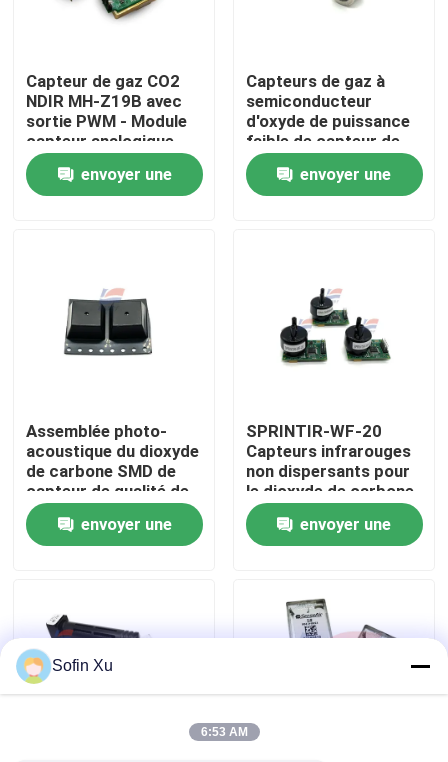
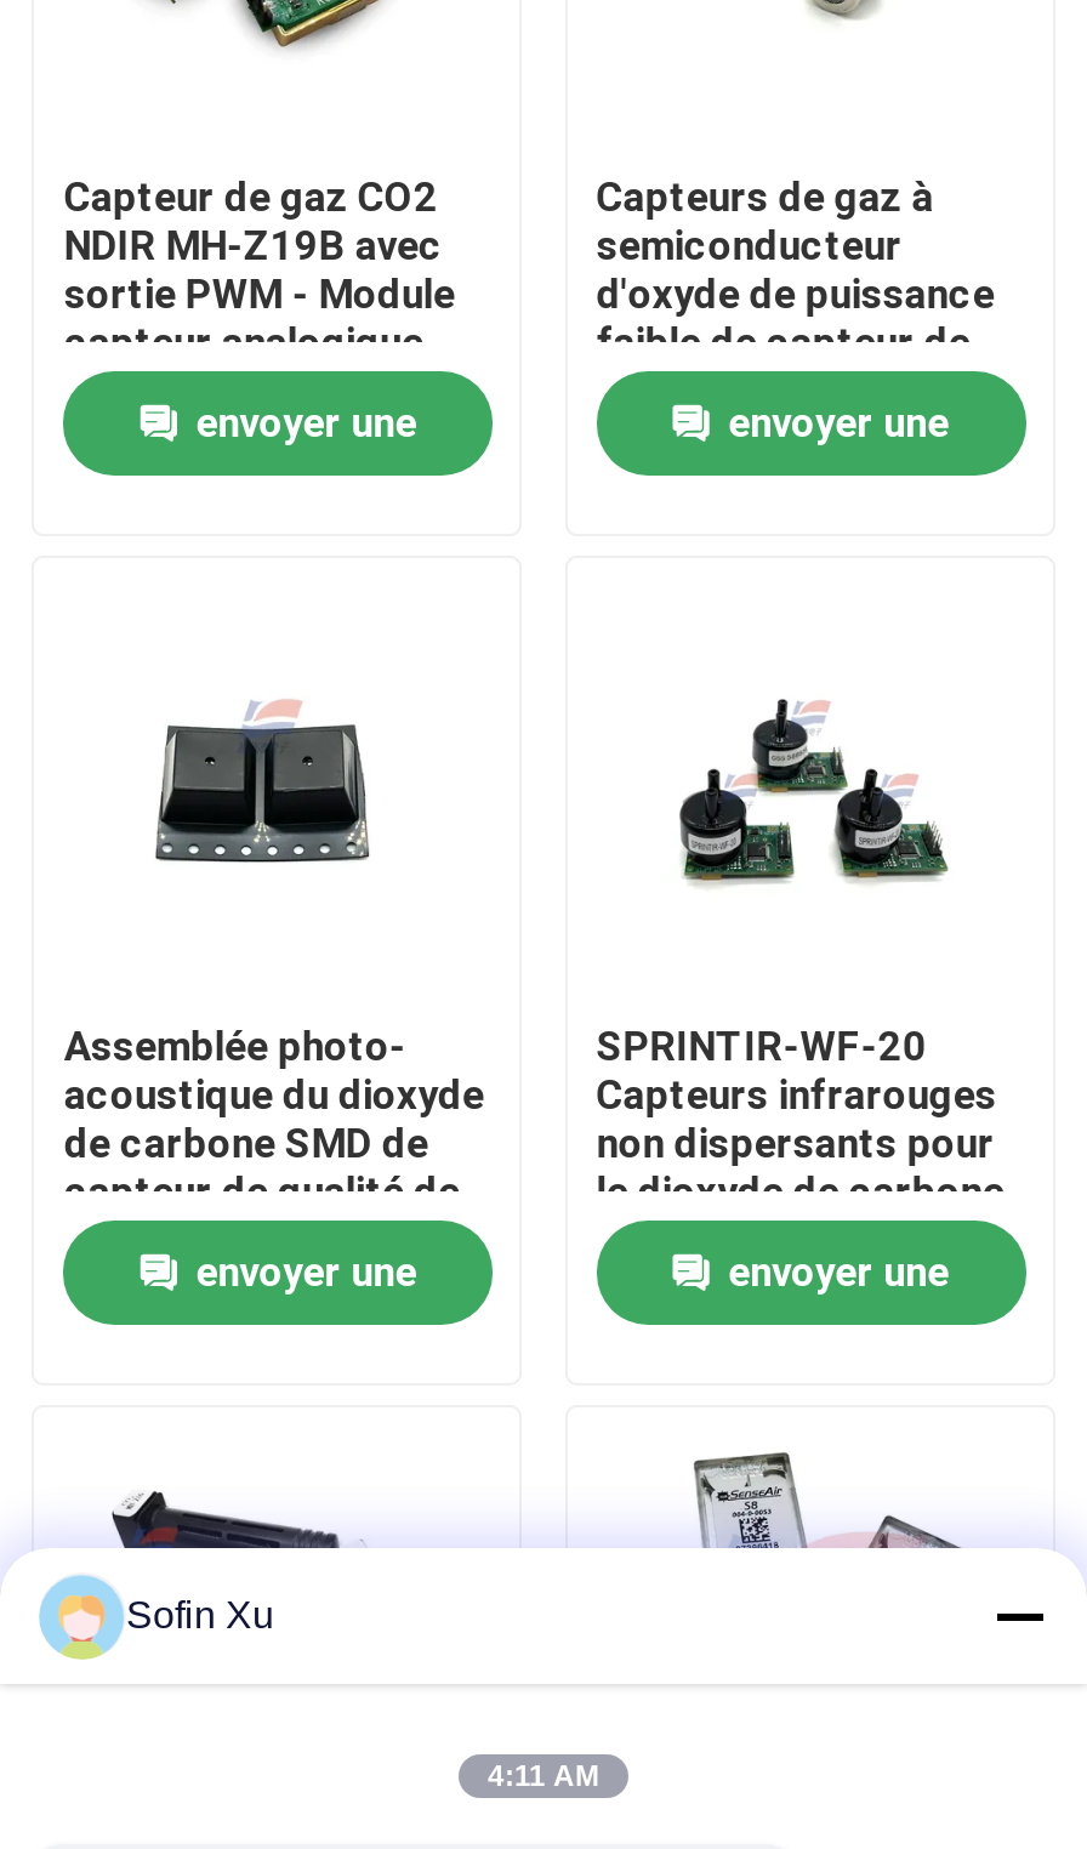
- 6:53 AM
+ 4:11 AM
